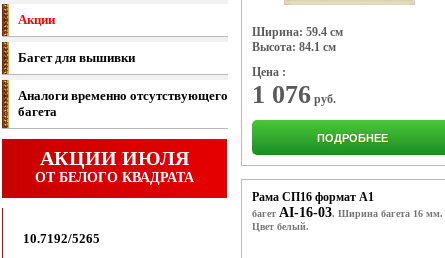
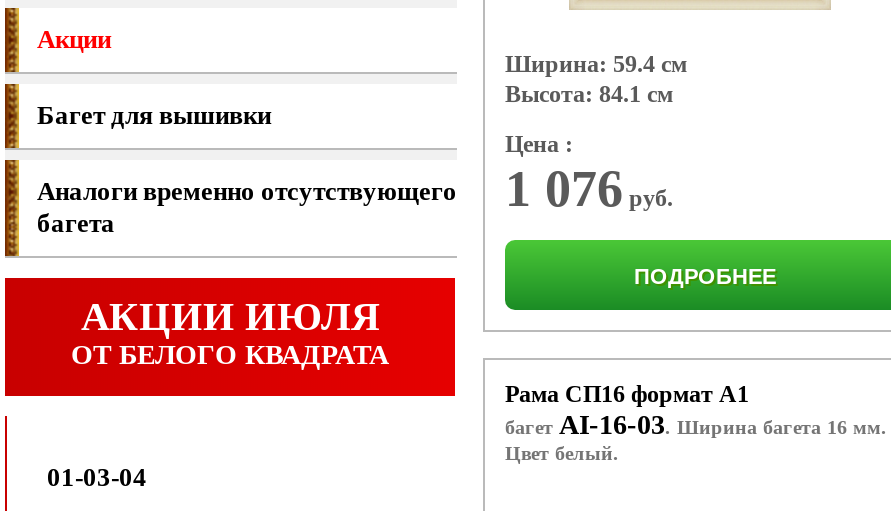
- 10.7192/5265
+ 01-03-04
